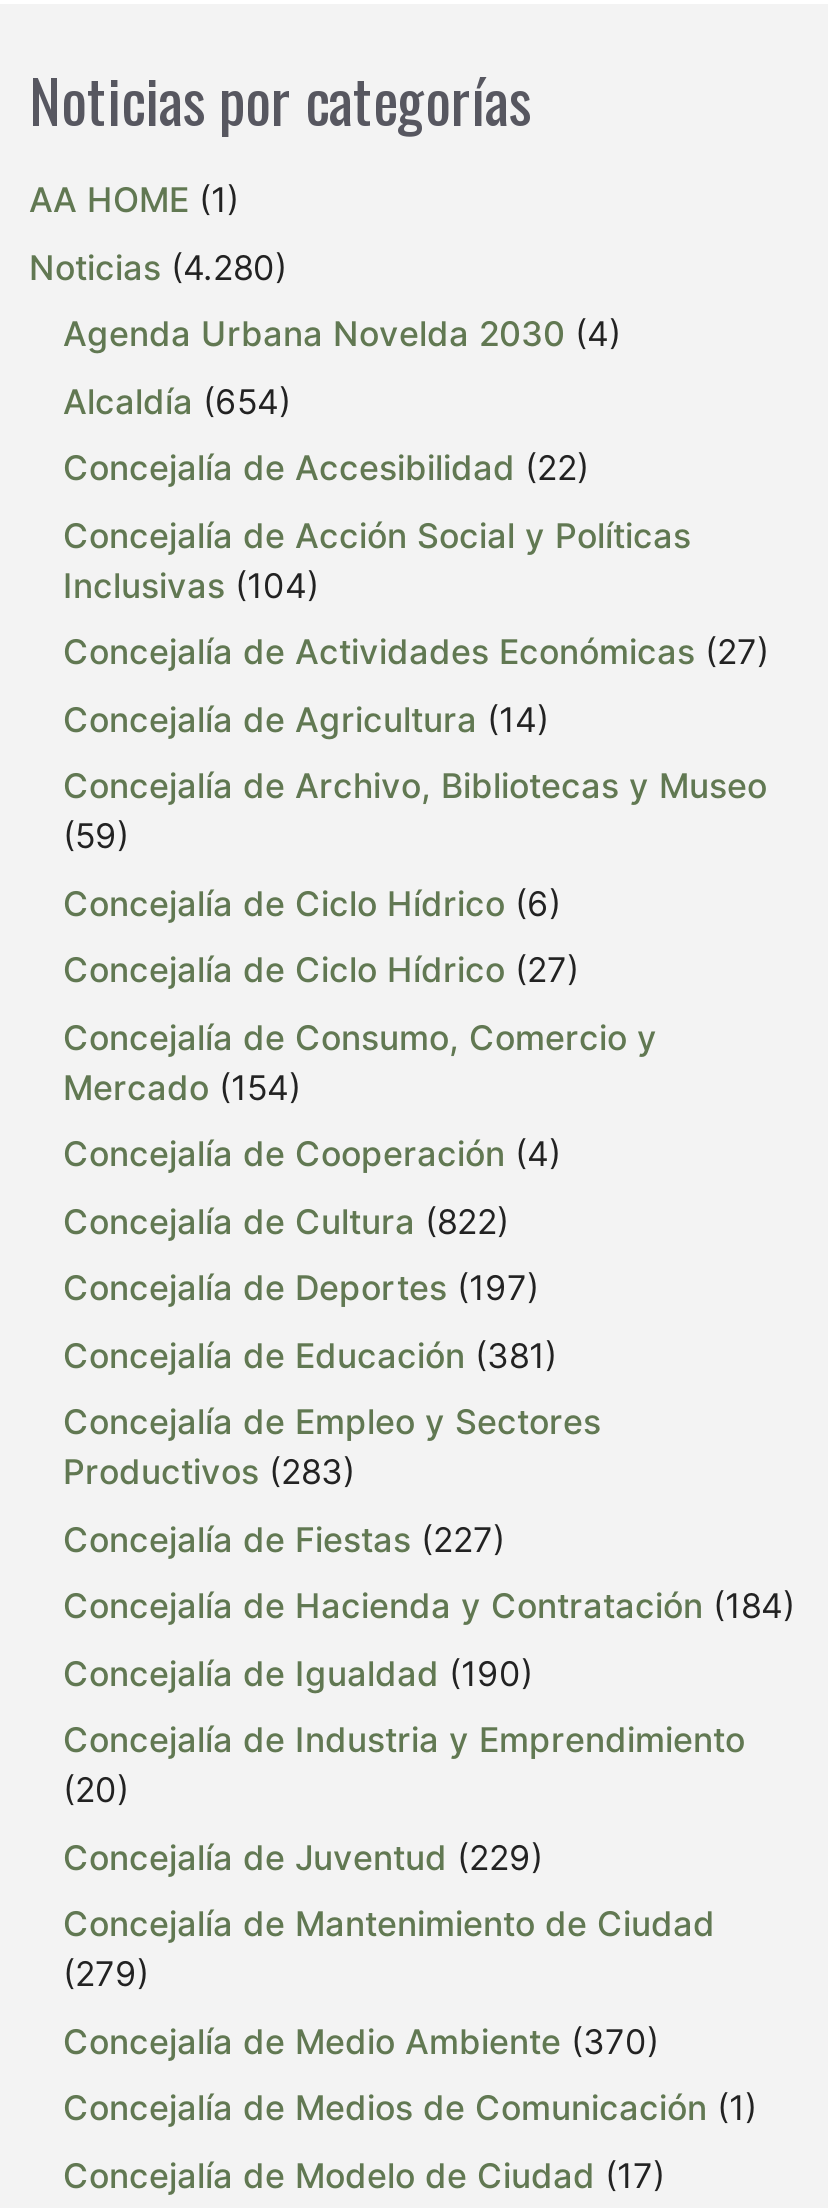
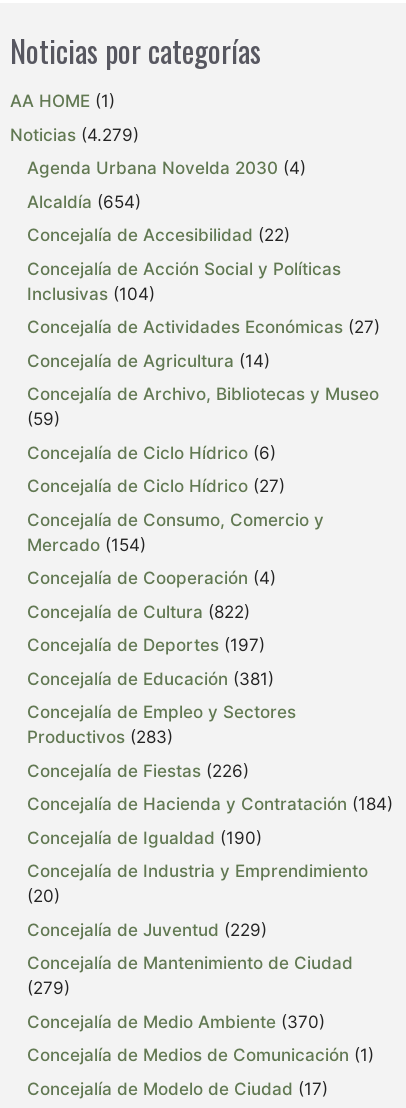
- Noticias (4.280)
+ Noticias (4.279)

- Concejalía de Fiestas (227)
+ Concejalía de Fiestas (226)
